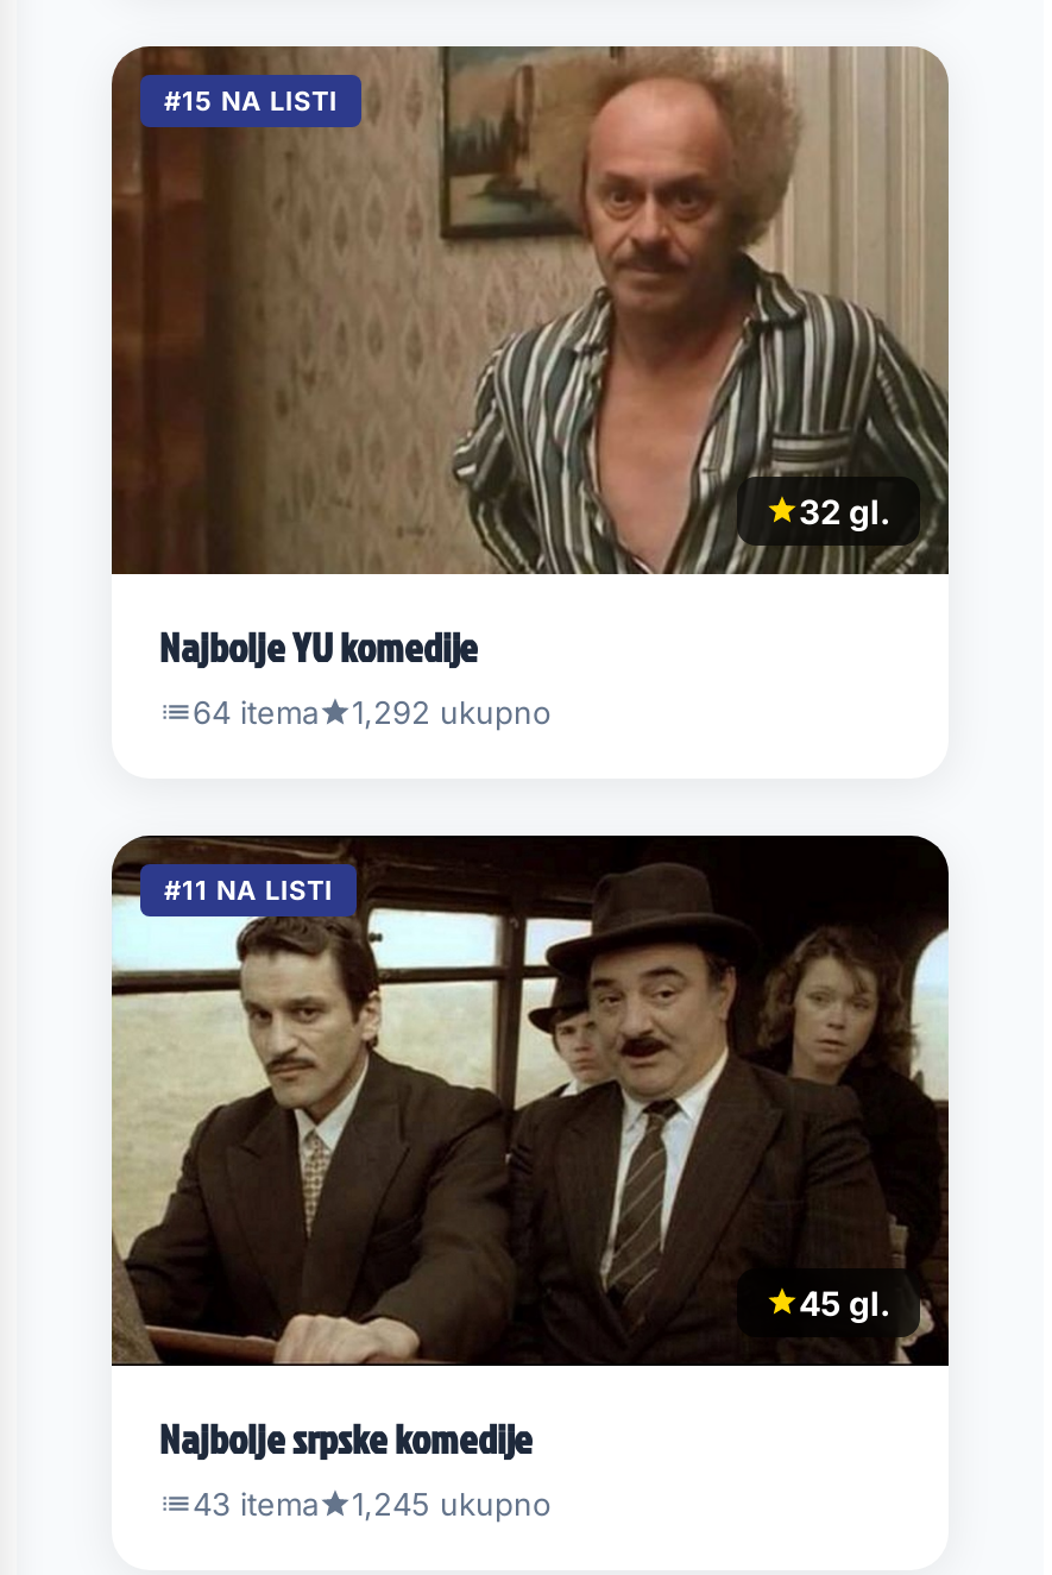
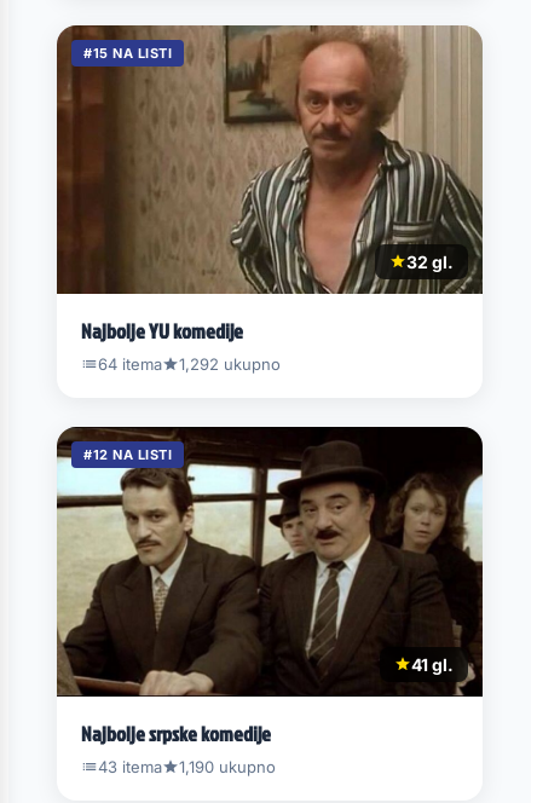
- #11 NA LISTI
+ #12 NA LISTI

- 45 gl.
+ 41 gl.

- 43 itema 1,245 ukupno
+ 43 itema 1,190 ukupno
